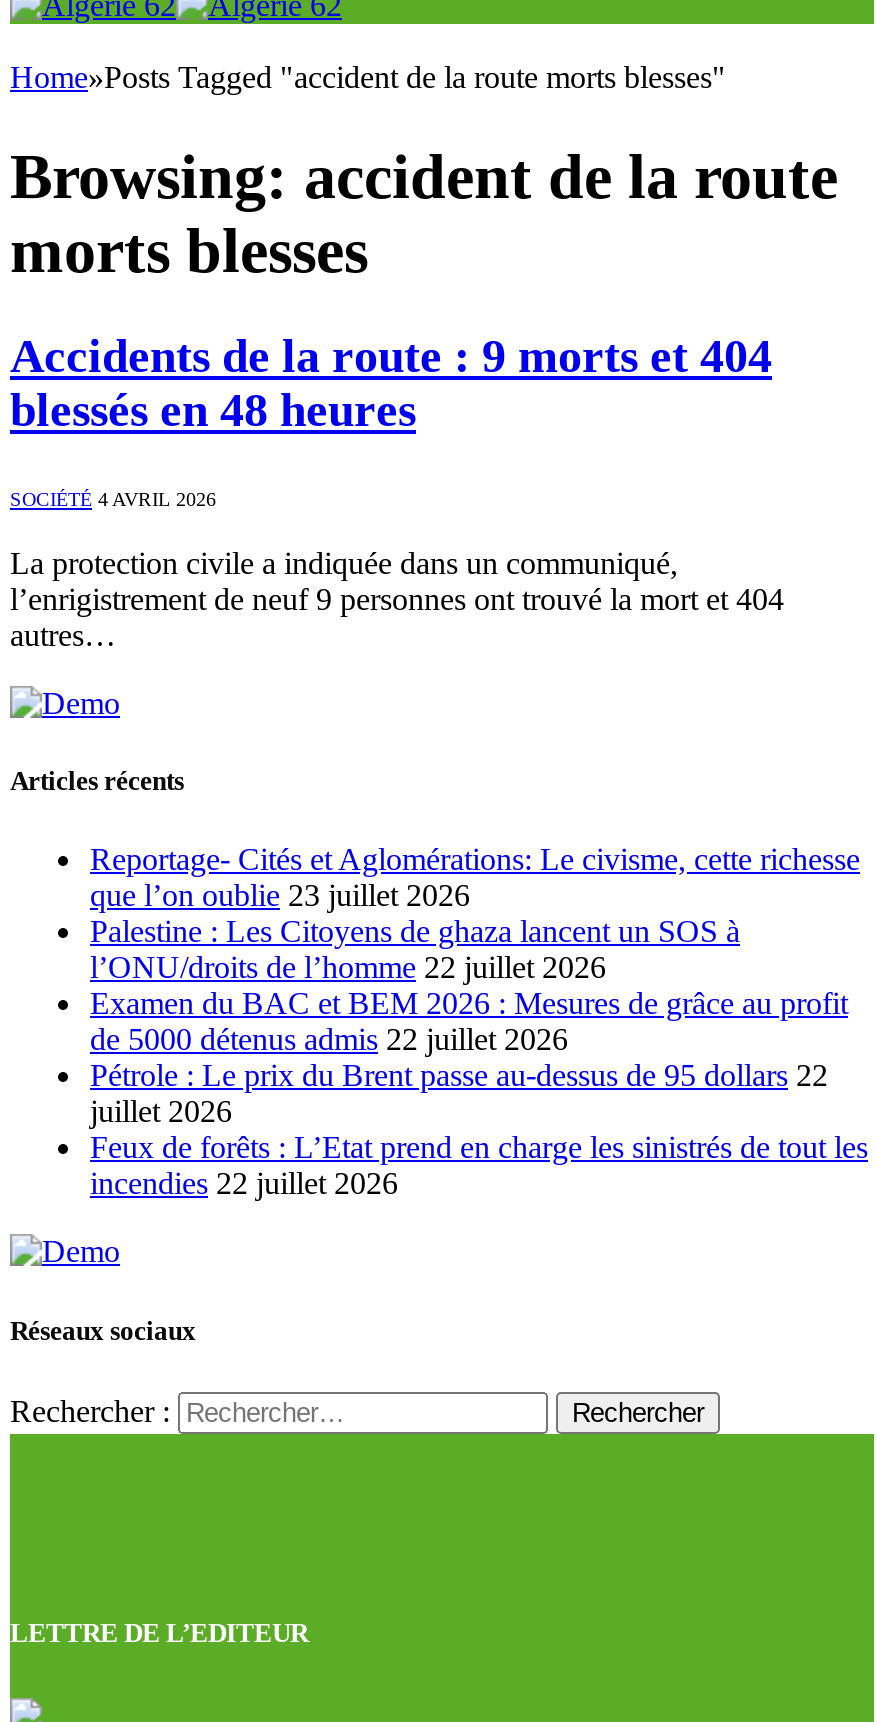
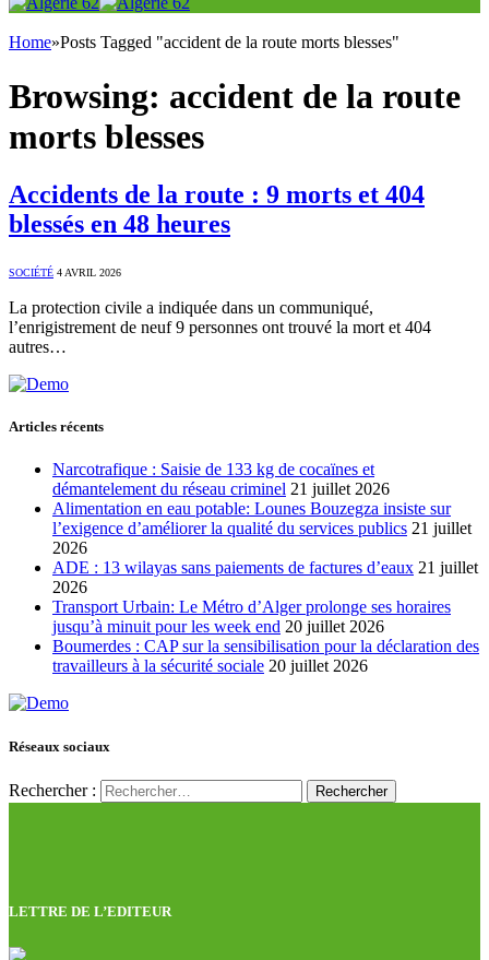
- Reportage- Cités et Aglomérations: Le civisme, cette richesse
- que l’on oublie 23 juillet 2026
- Palestine : Les Citoyens de ghaza lancent un SOS à
- l’ONU/droits de l’homme 22 juillet 2026
- Examen du BAC et BEM 2026 : Mesures de grâce au profit
- de 5000 détenus admis 22 juillet 2026
- Pétrole : Le prix du Brent passe au-dessus de 95 dollars 22
- juillet 2026
- Feux de forêts : L’Etat prend en charge les sinistrés de tout les
- incendies 22 juillet 2026
+ Narcotrafique : Saisie de 133 kg de cocaïnes et
+ démantelement du réseau criminel 21 juillet 2026
+ Alimentation en eau potable: Lounes Bouzegza insiste sur
+ l’exigence d’améliorer la qualité du services publics 21 juillet
+ 2026
+ ADE : 13 wilayas sans paiements de factures d’eaux 21 juillet
+ 2026
+ Transport Urbain: Le Métro d’Alger prolonge ses horaires
+ jusqu’à minuit pour les week end 20 juillet 2026
+ Boumerdes : CAP sur la sensibilisation pour la déclaration des
+ travailleurs à la sécurité sociale 20 juillet 2026
